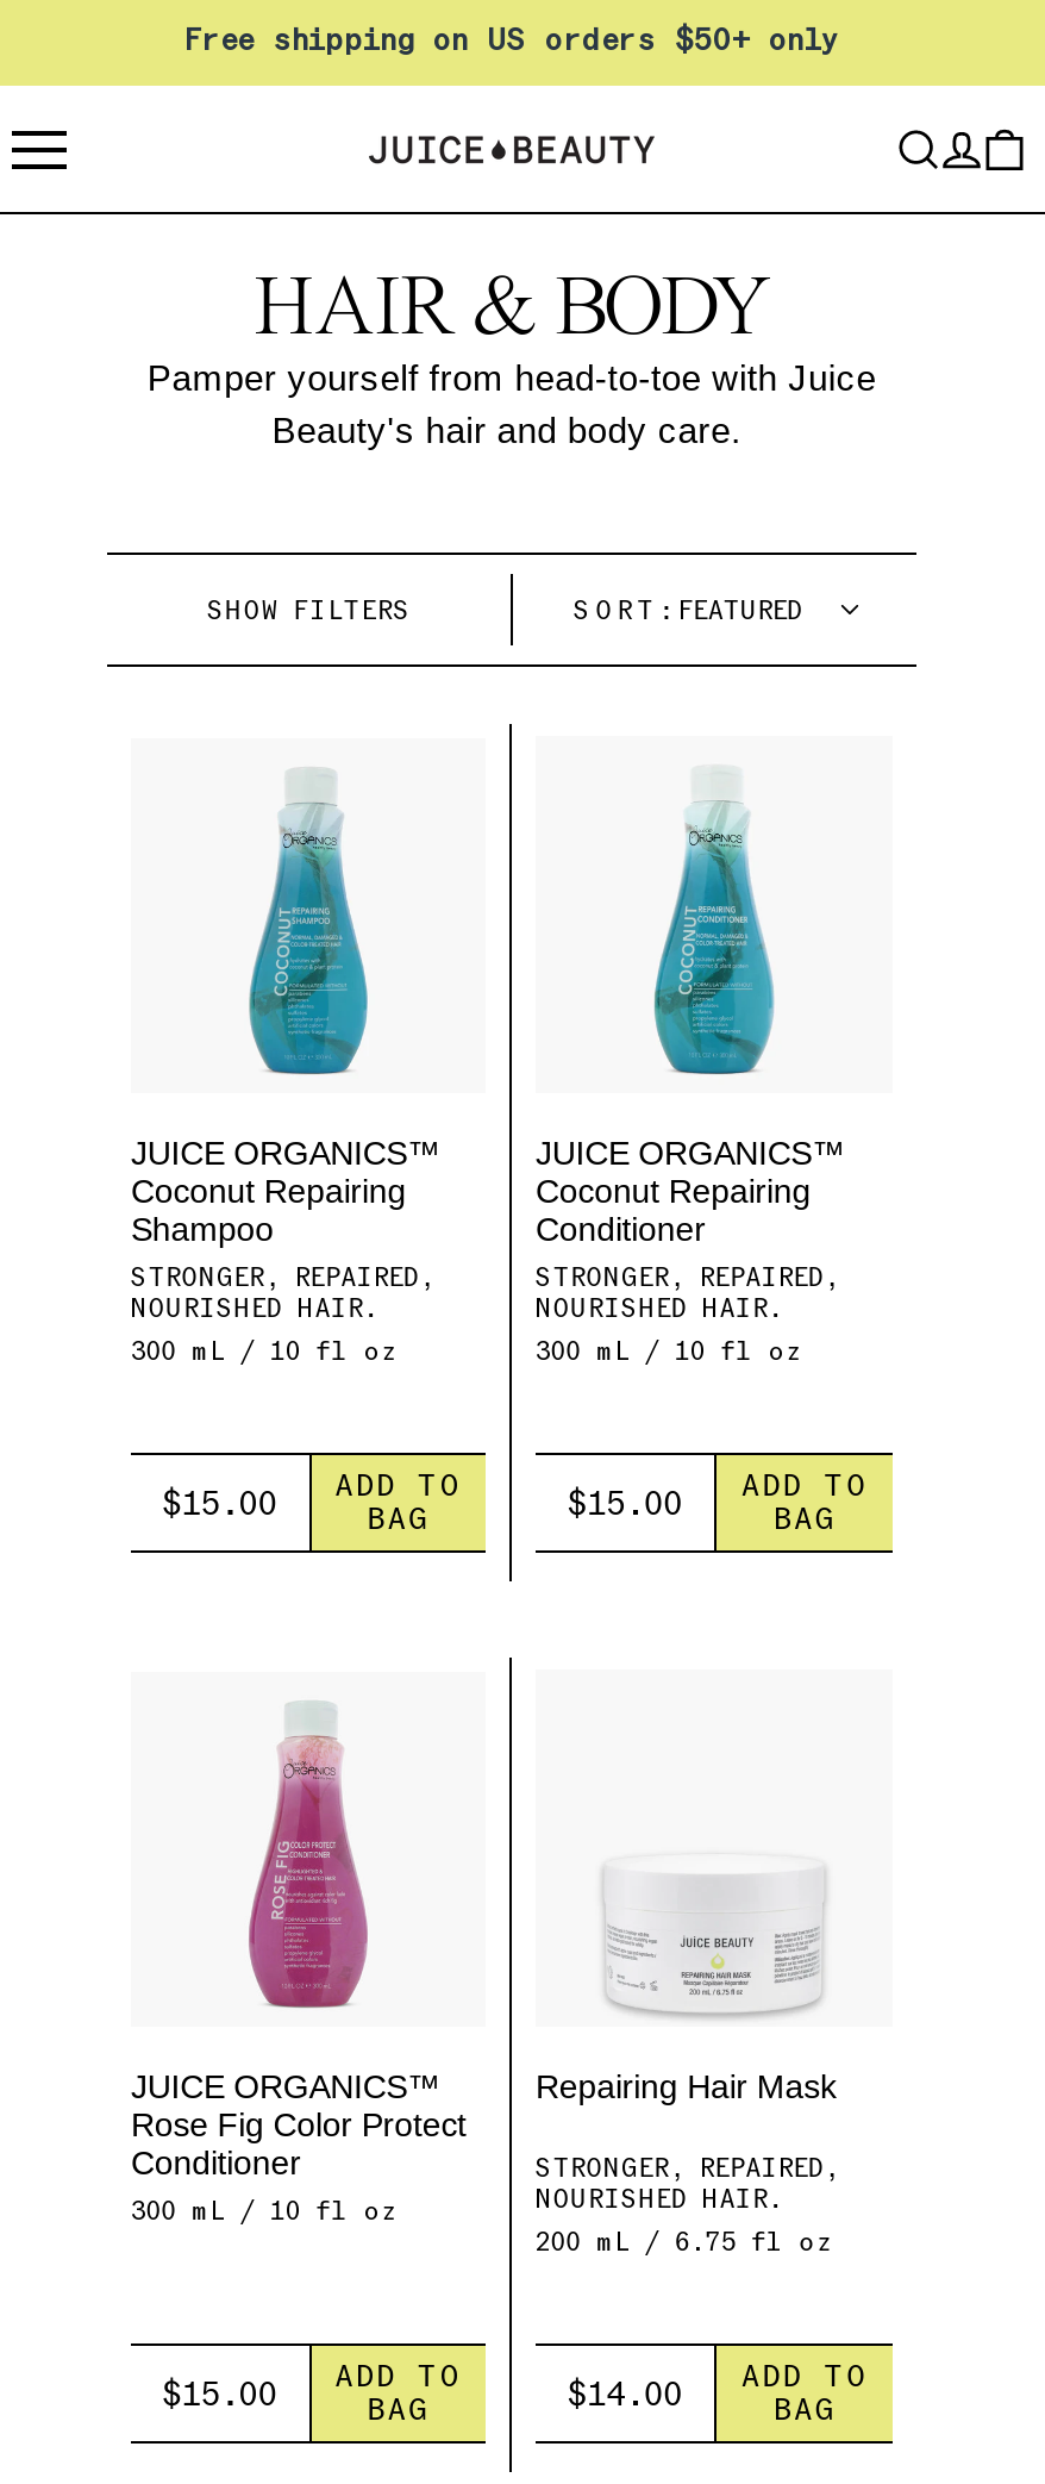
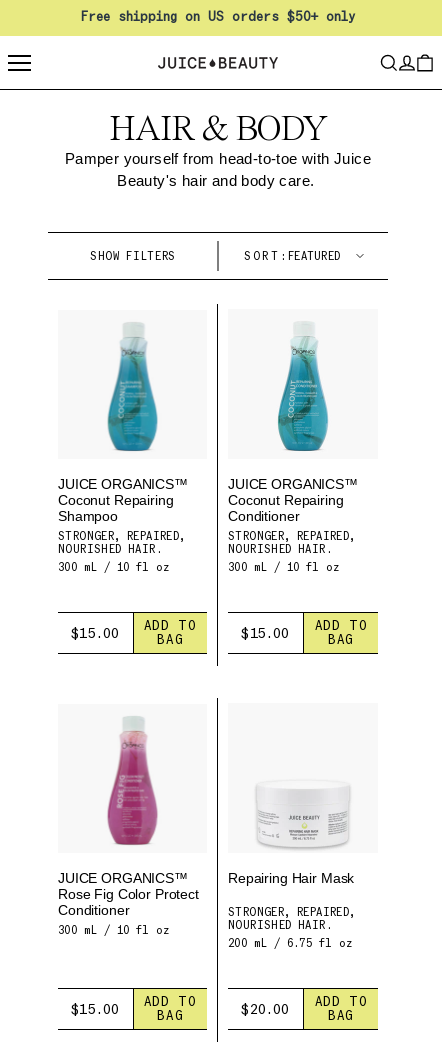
- $14.00
+ $20.00
